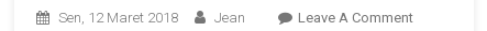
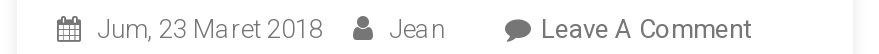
- Sen, 12 Maret 2018
+ Jum, 23 Maret 2018
